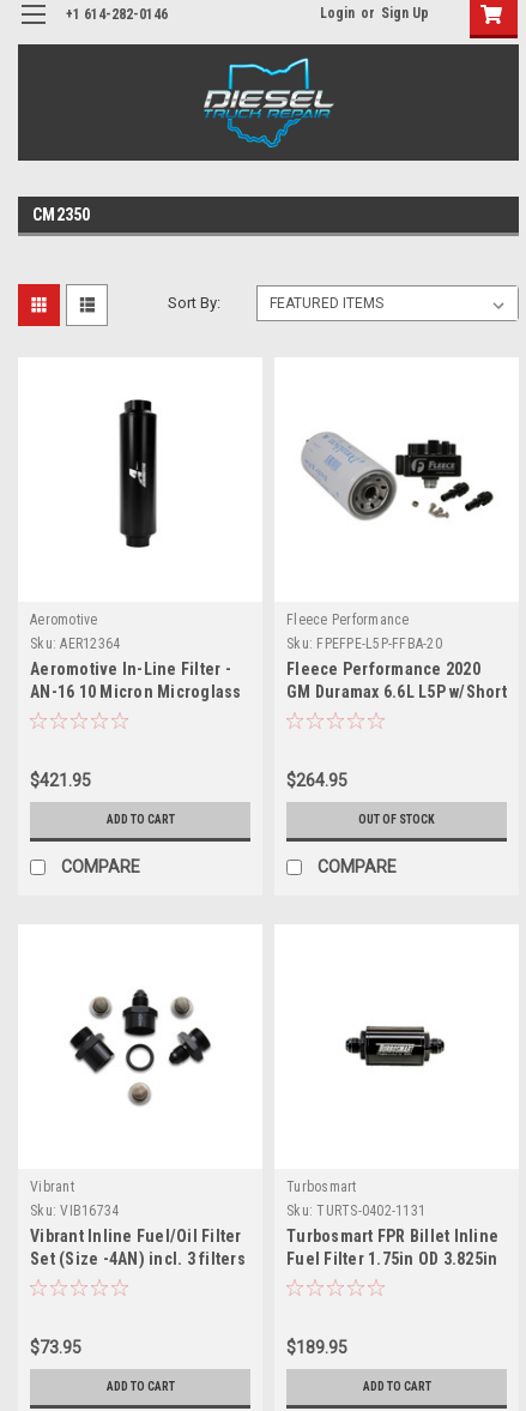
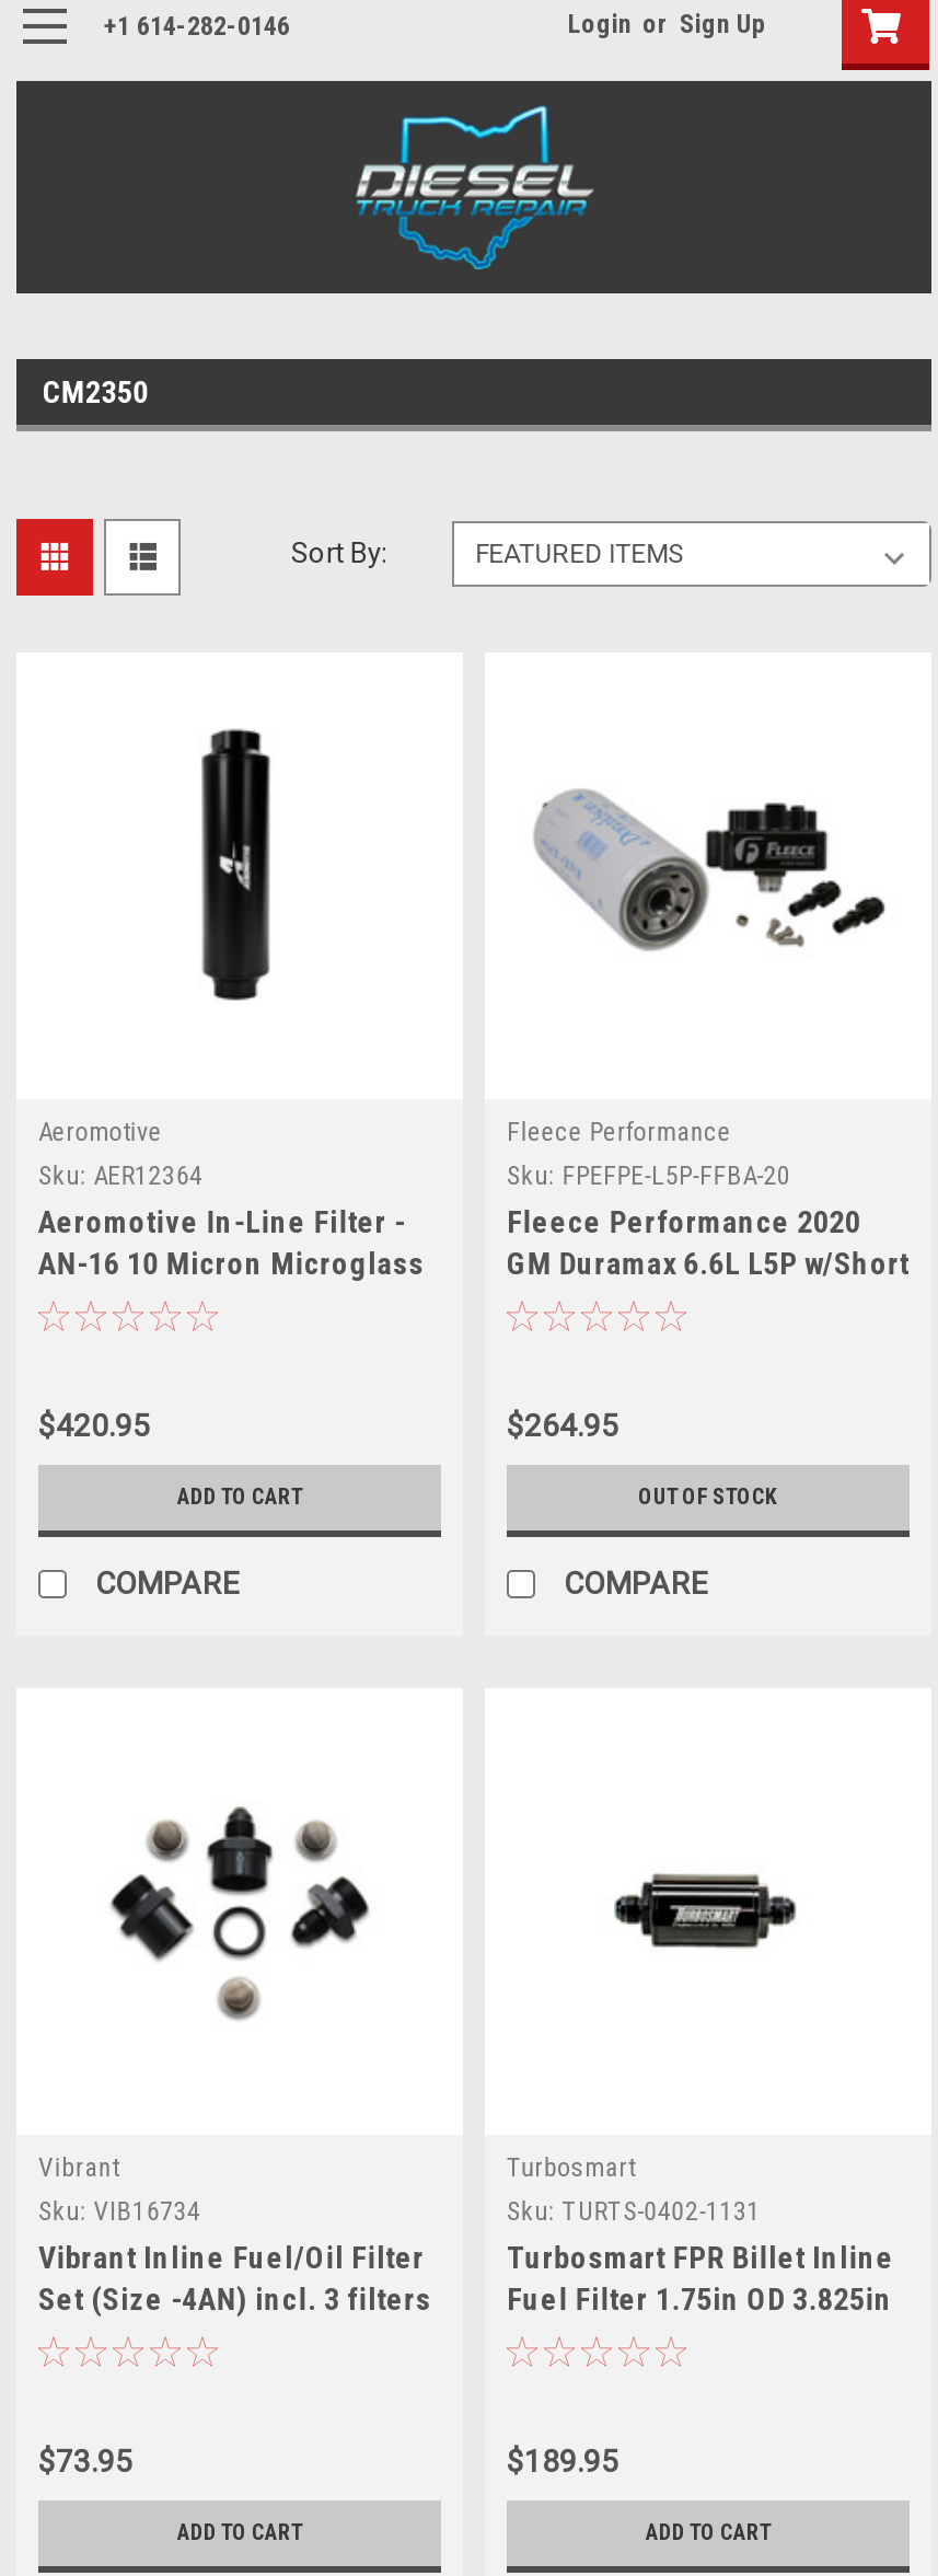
- $421.95
+ $420.95
